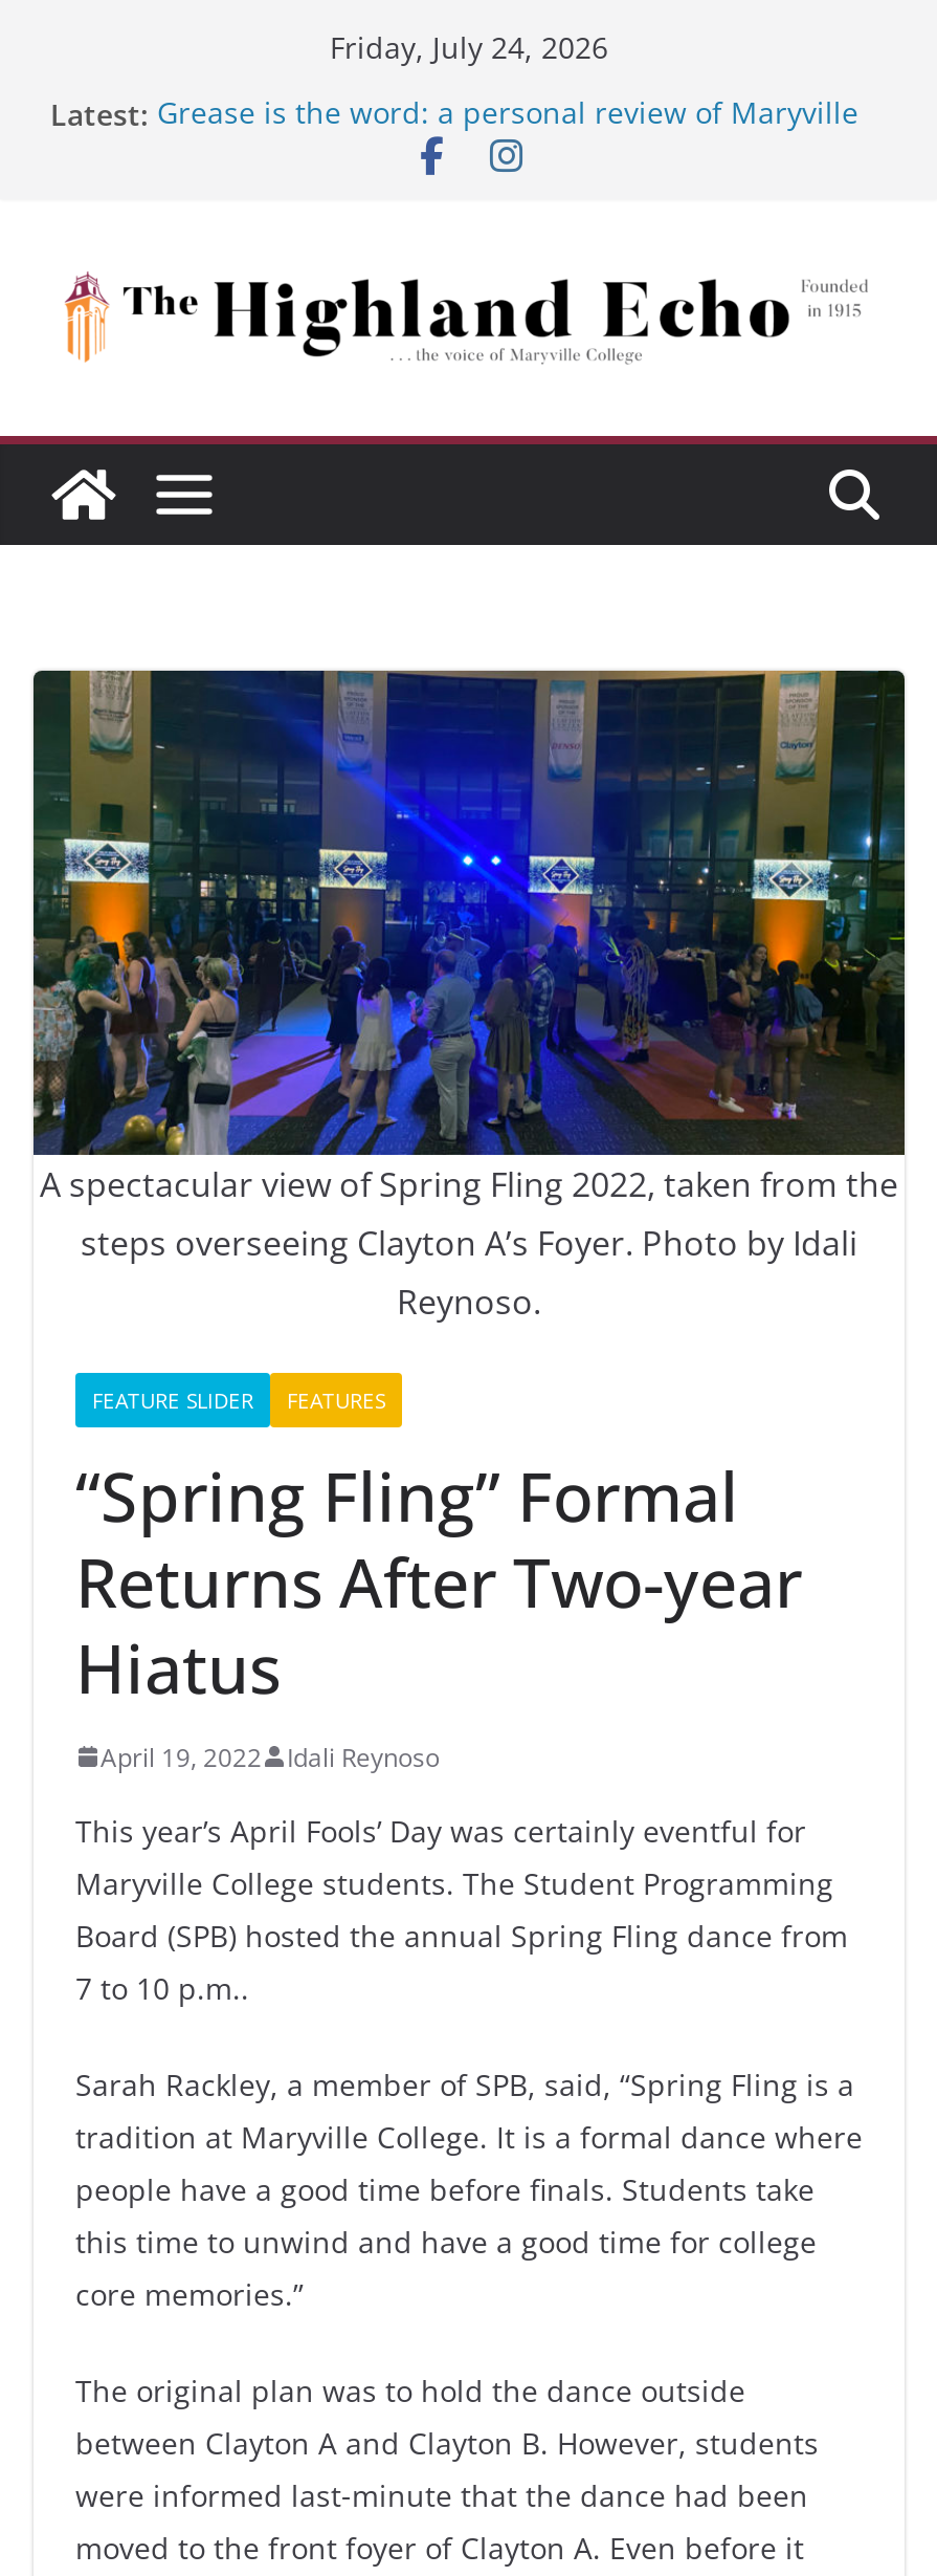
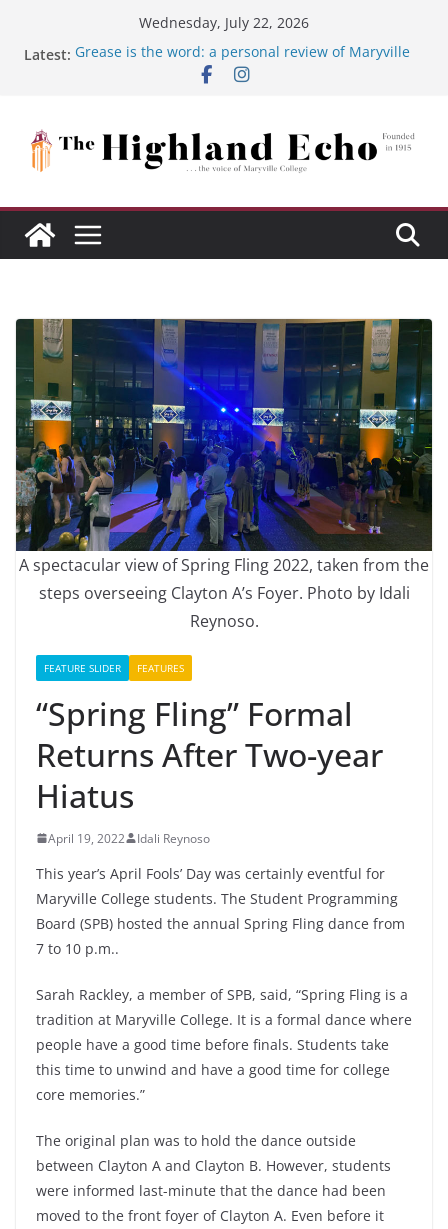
- Friday, July 24, 2026
+ Wednesday, July 22, 2026
